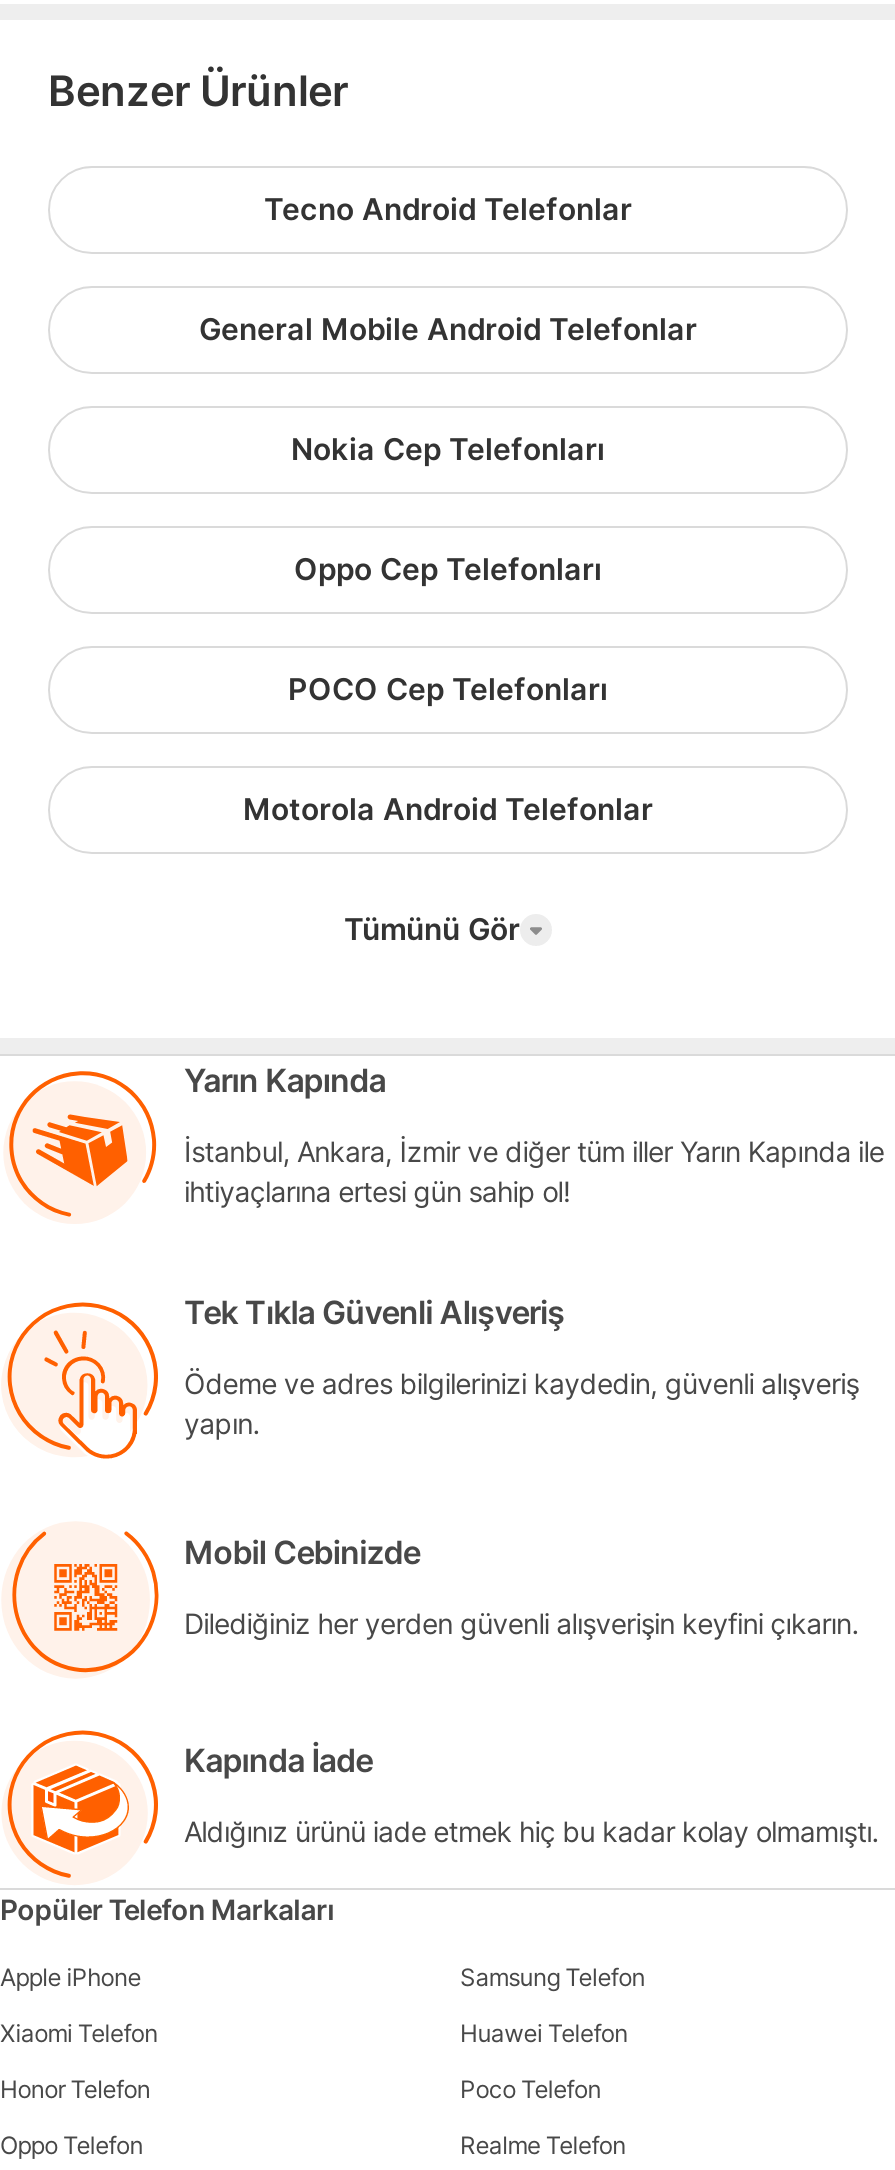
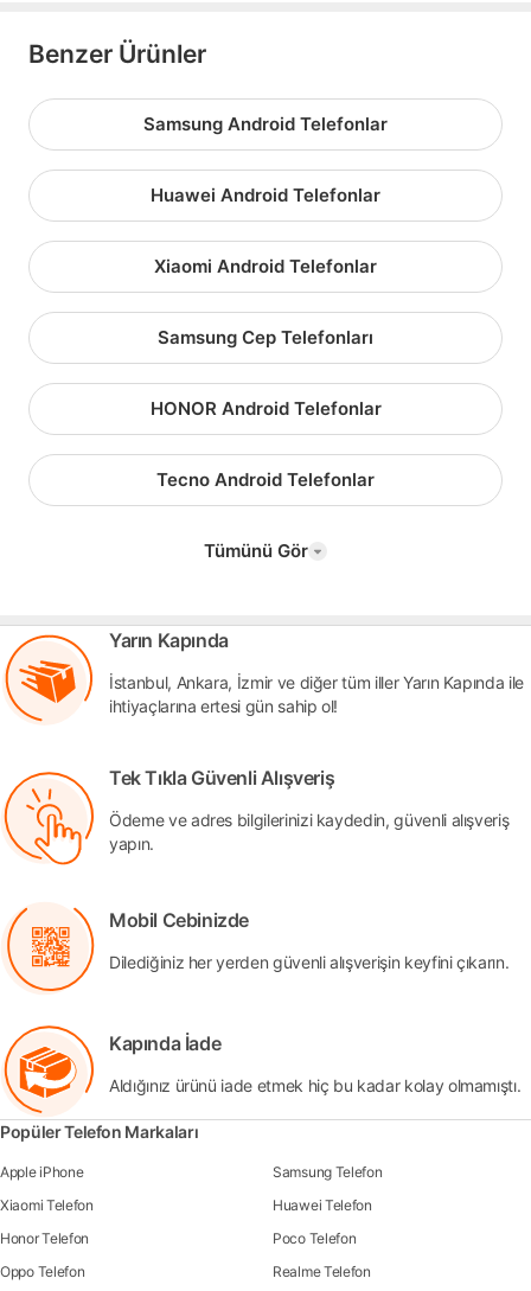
+ Samsung Android Telefonlar
+ Huawei Android Telefonlar
+ Xiaomi Android Telefonlar
+ Samsung Cep Telefonları
+ HONOR Android Telefonlar

moved down: Tecno Android Telefonlar

- General Mobile Android Telefonlar
- Nokia Cep Telefonları
- Oppo Cep Telefonları
- POCO Cep Telefonları
- Motorola Android Telefonlar
